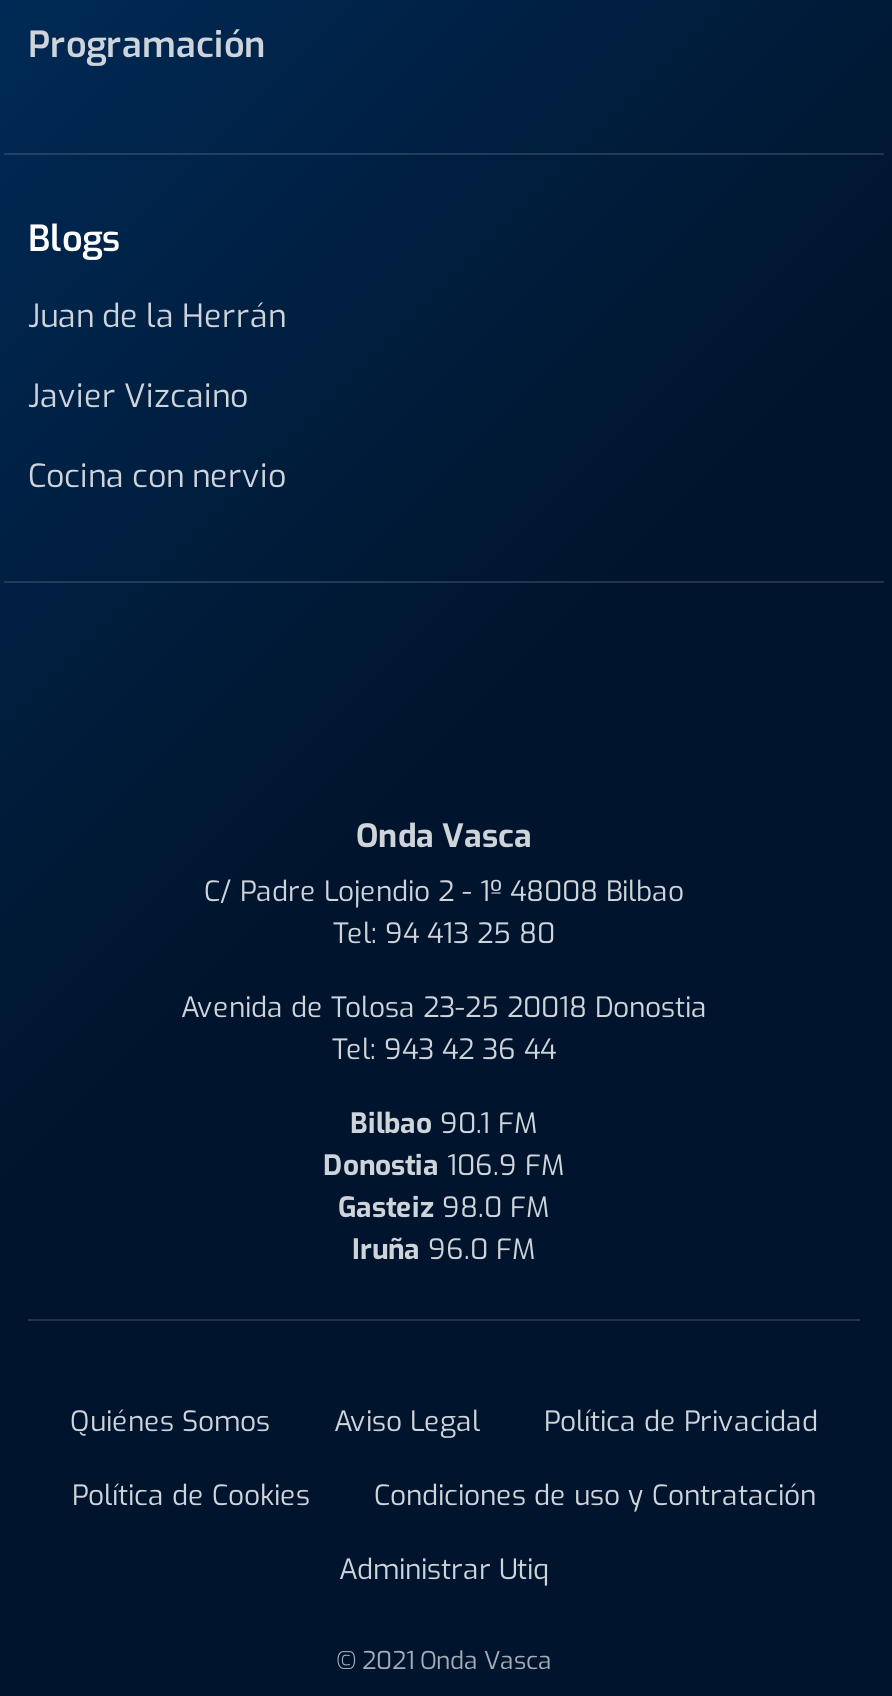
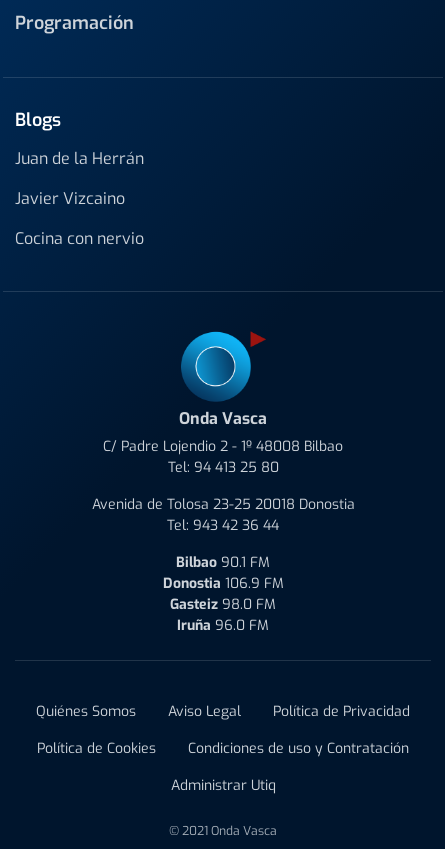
+ [image]
